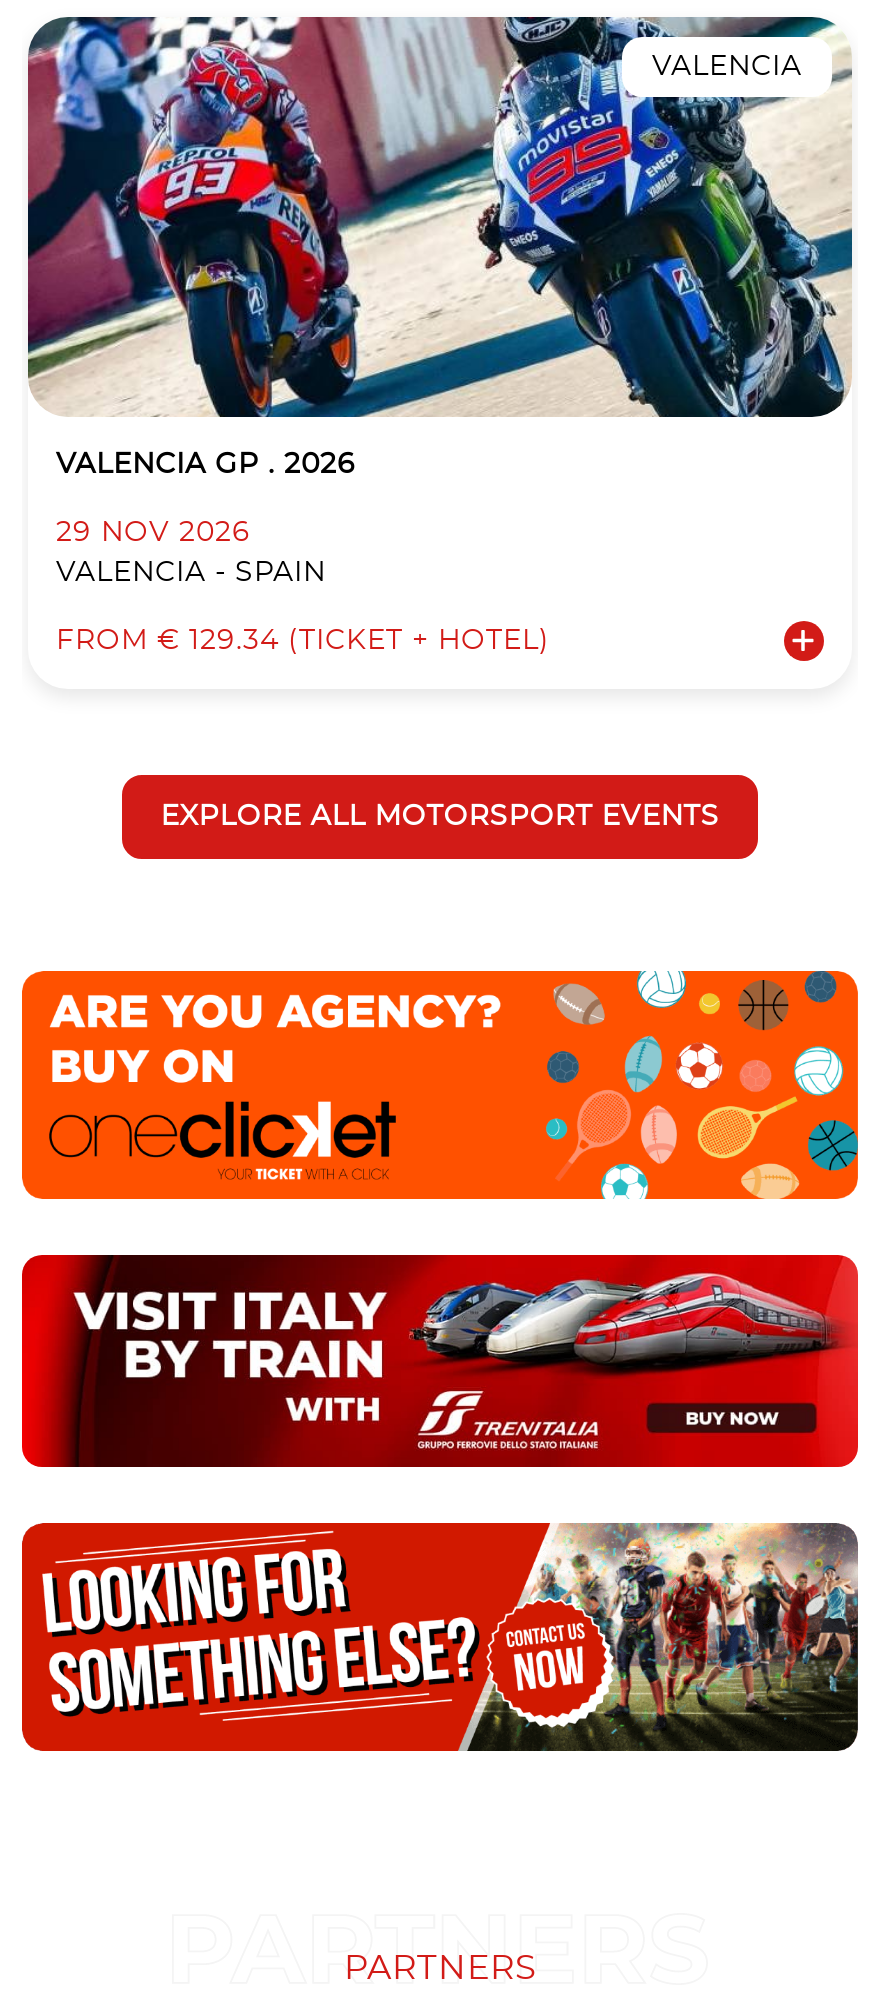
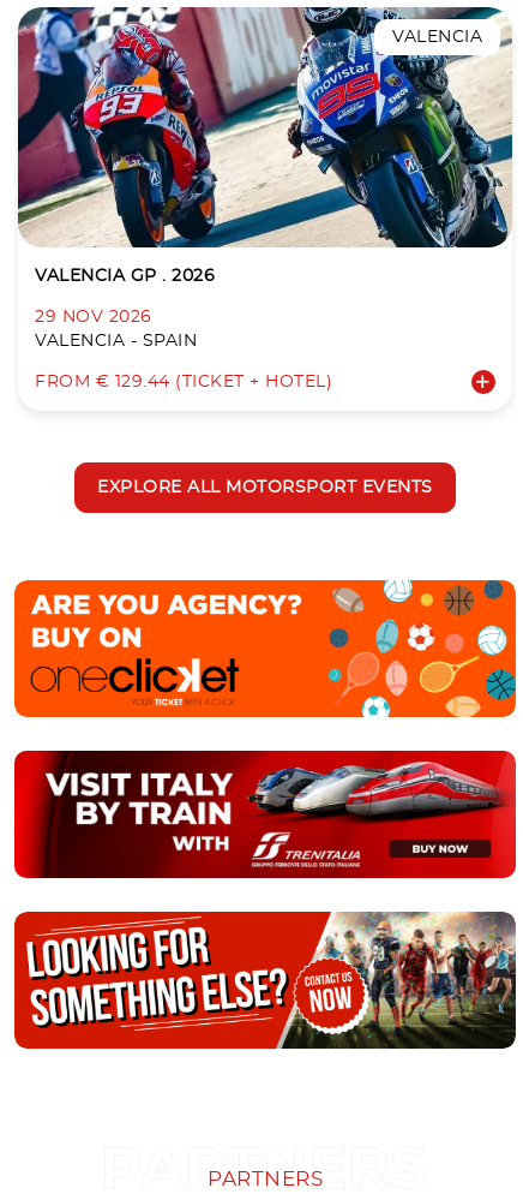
- FROM € 129.34 (TICKET + HOTEL)
+ FROM € 129.44 (TICKET + HOTEL)
